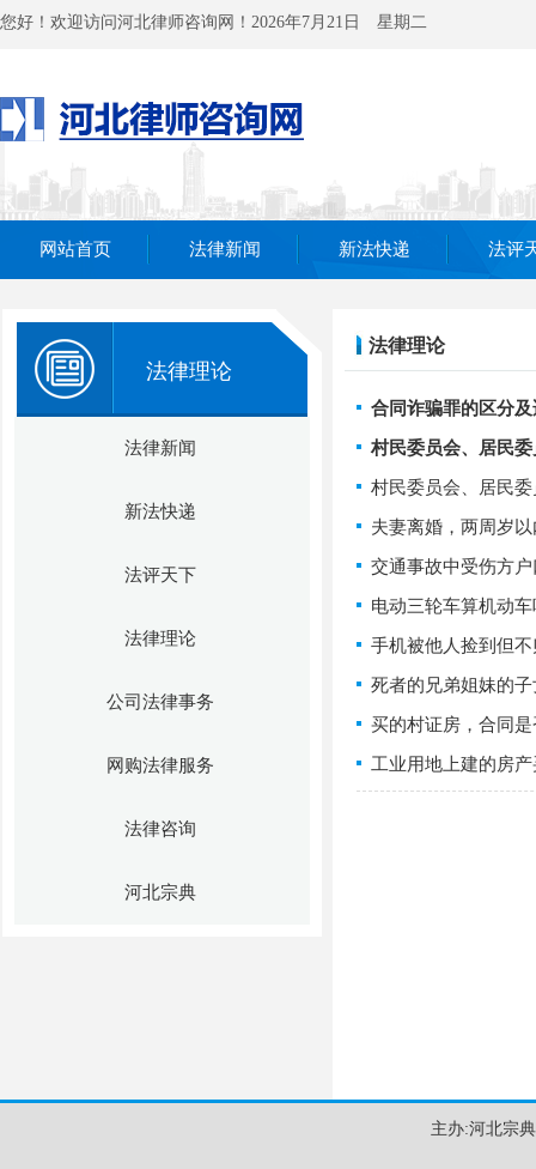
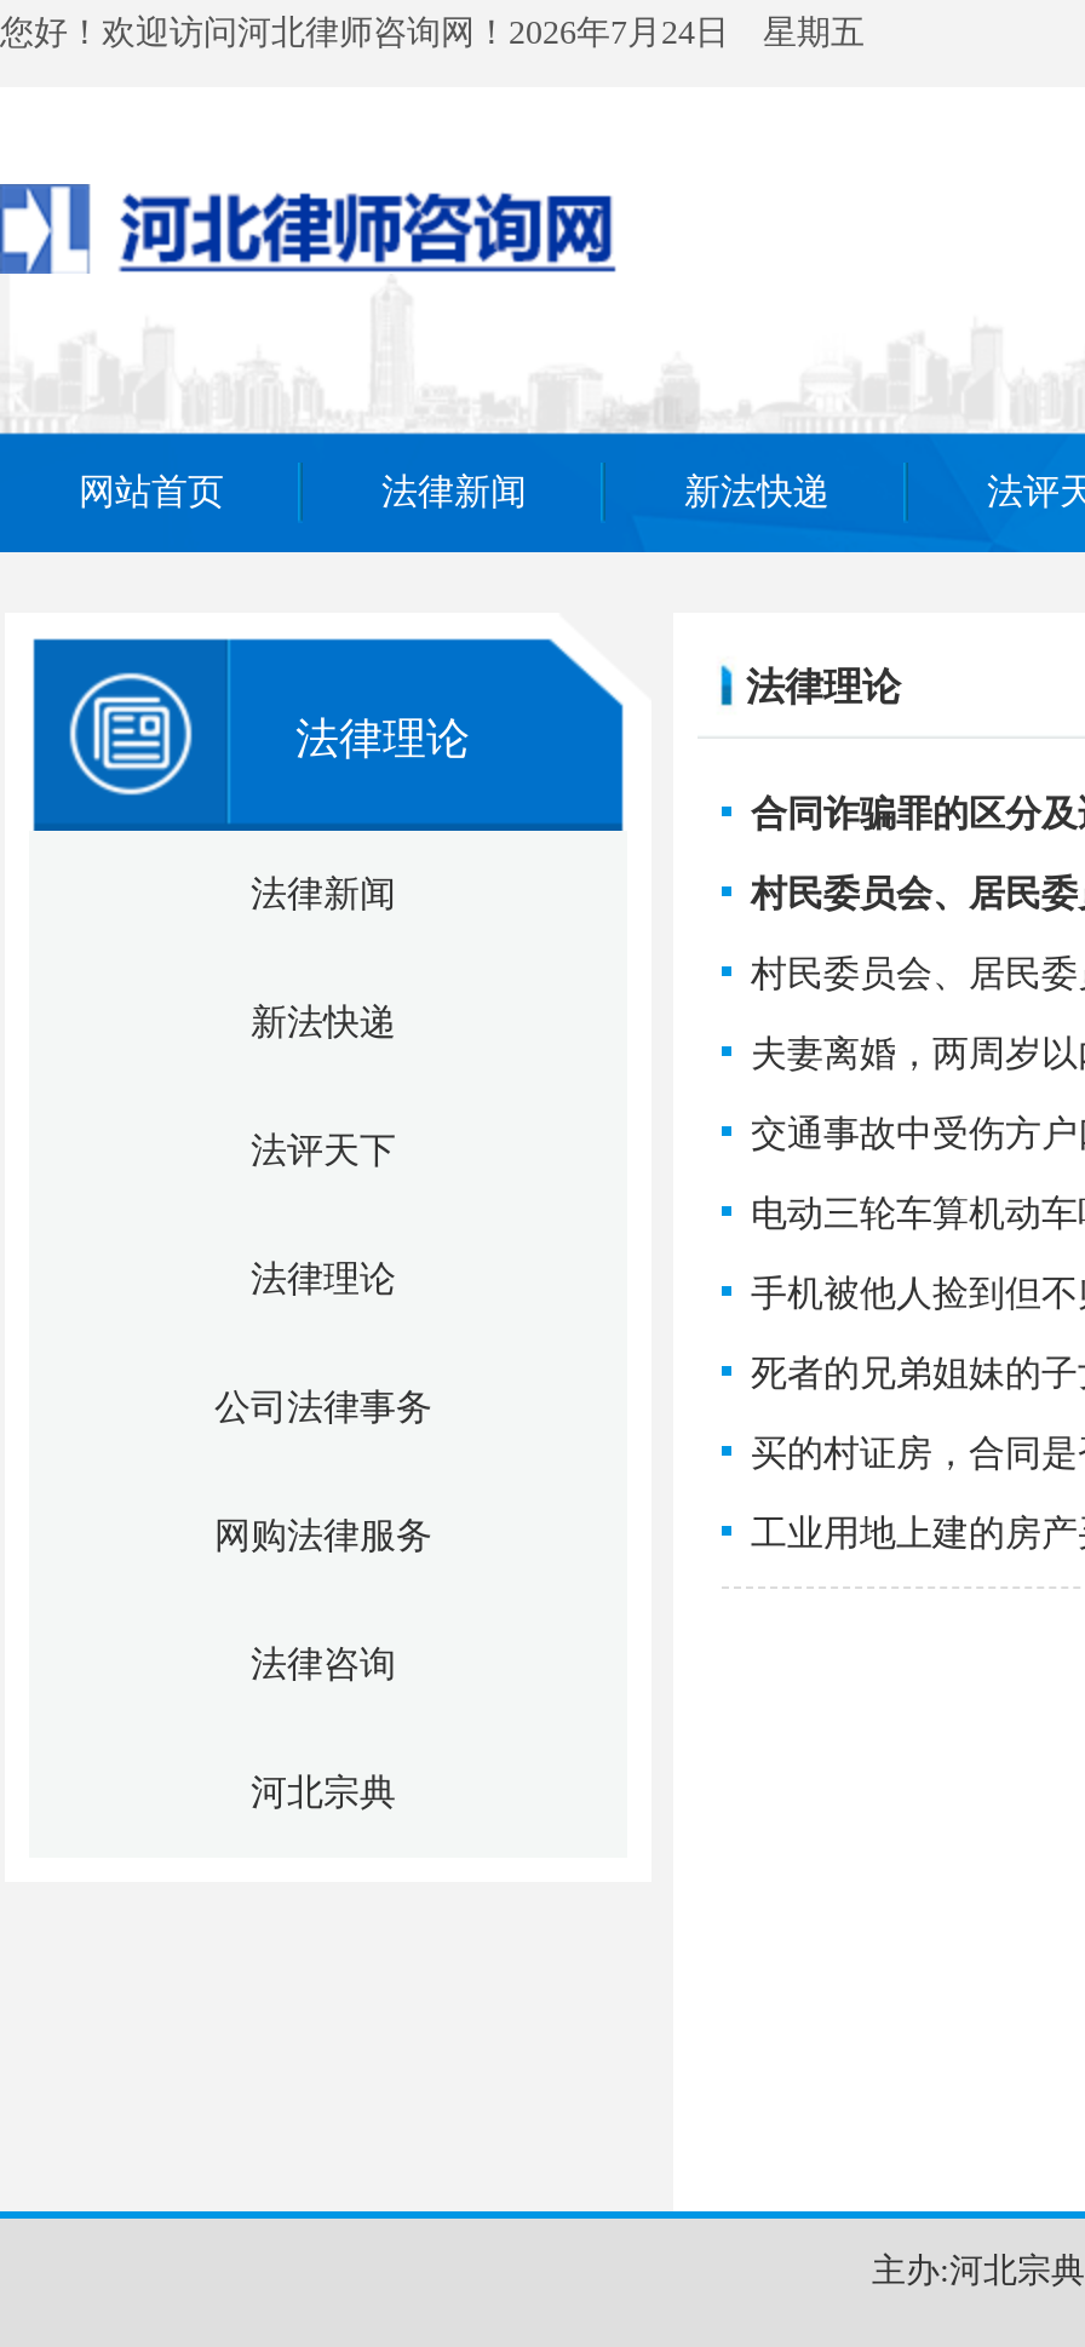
- 您好！欢迎访问河北律师咨询网！2026年7月21日 星期二
+ 您好！欢迎访问河北律师咨询网！2026年7月24日 星期五
